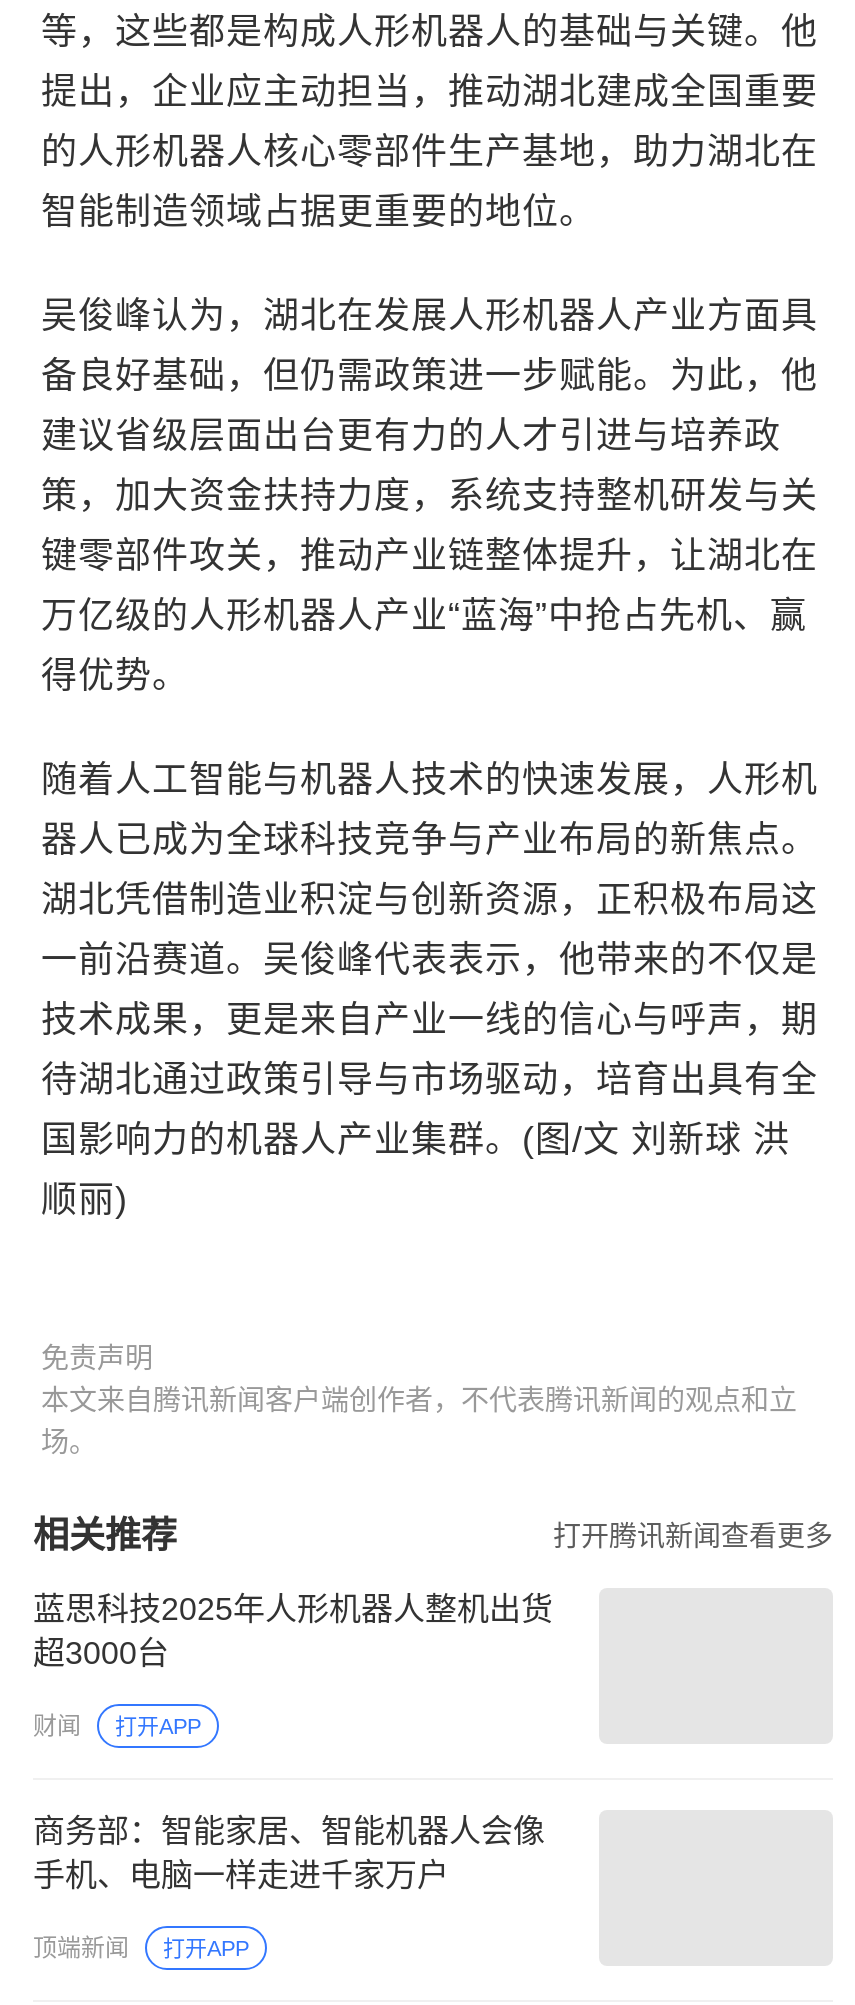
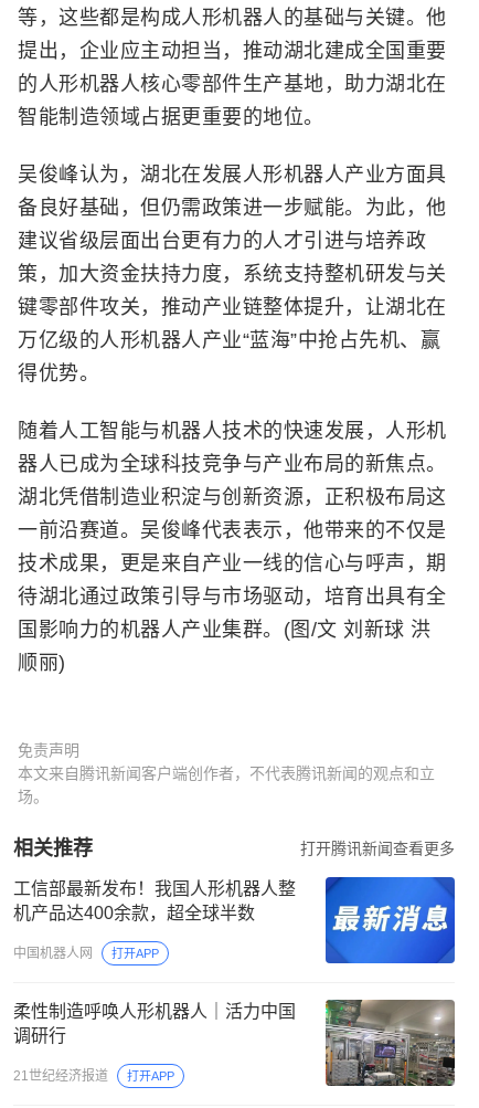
+ [image]

- 蓝思科技2025年人形机器人整机出货
- 超3000台
+ 工信部最新发布！我国人形机器人整
+ 机产品达400余款，超全球半数

- 财闻
+ 中国机器人网

+ [image]

- 商务部：智能家居、智能机器人会像
- 手机、电脑一样走进千家万户
+ 柔性制造呼唤人形机器人｜活力中国
+ 调研行

- 顶端新闻
+ 21世纪经济报道
